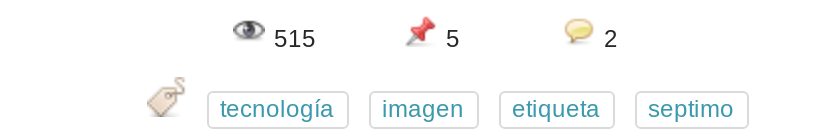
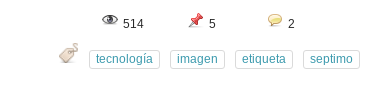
- 515
+ 514
